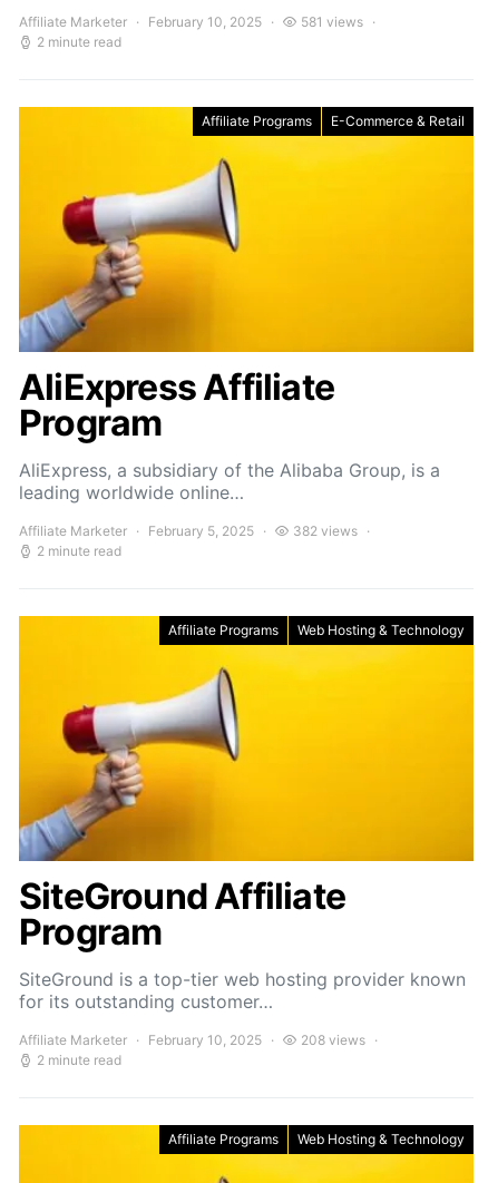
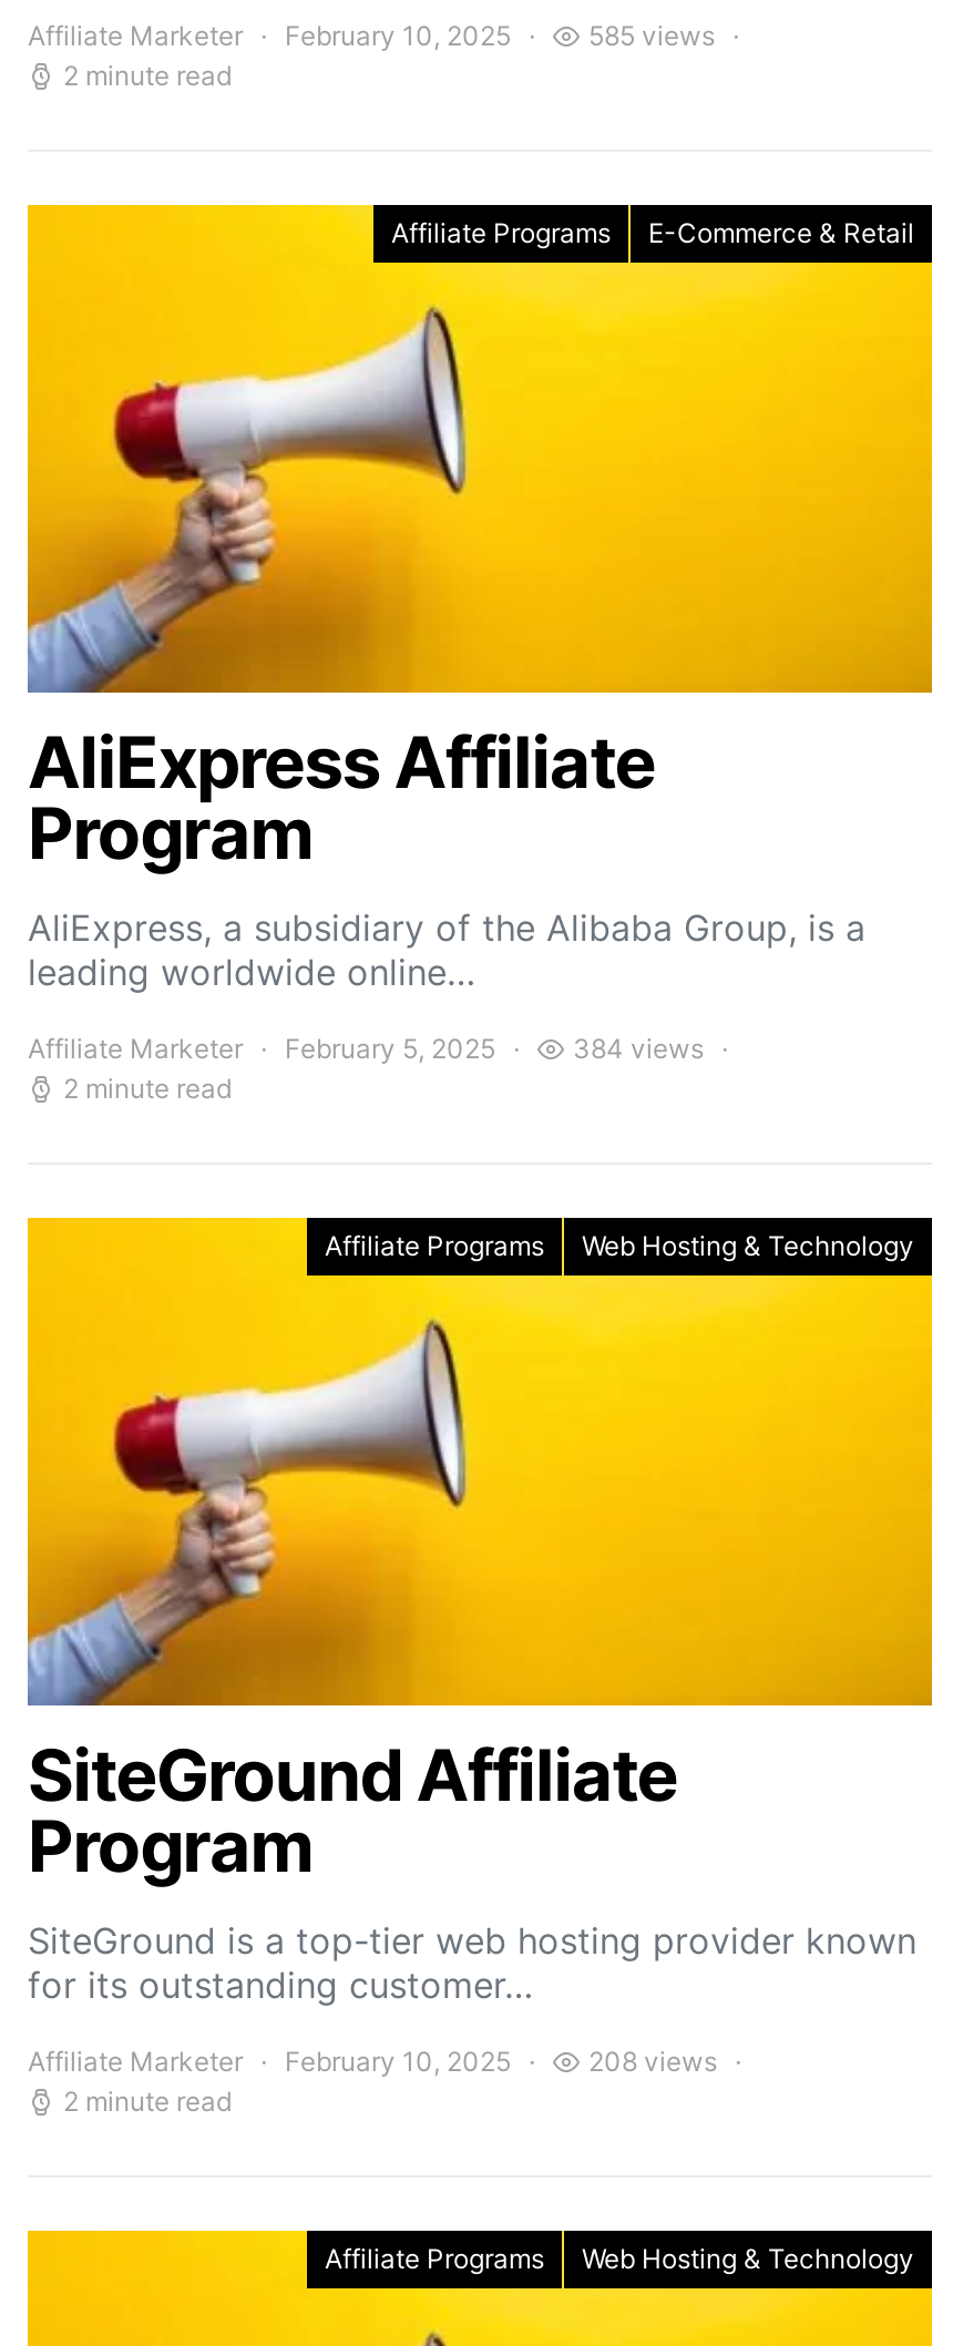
- 581 views
+ 585 views

- 382 views
+ 384 views
